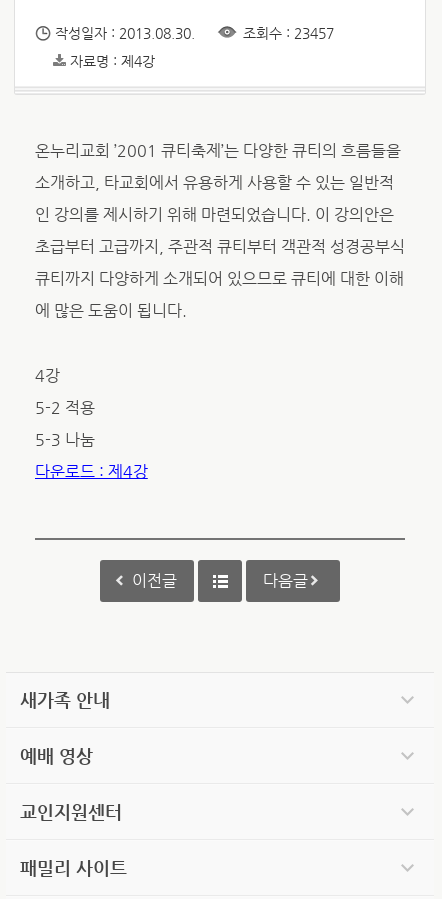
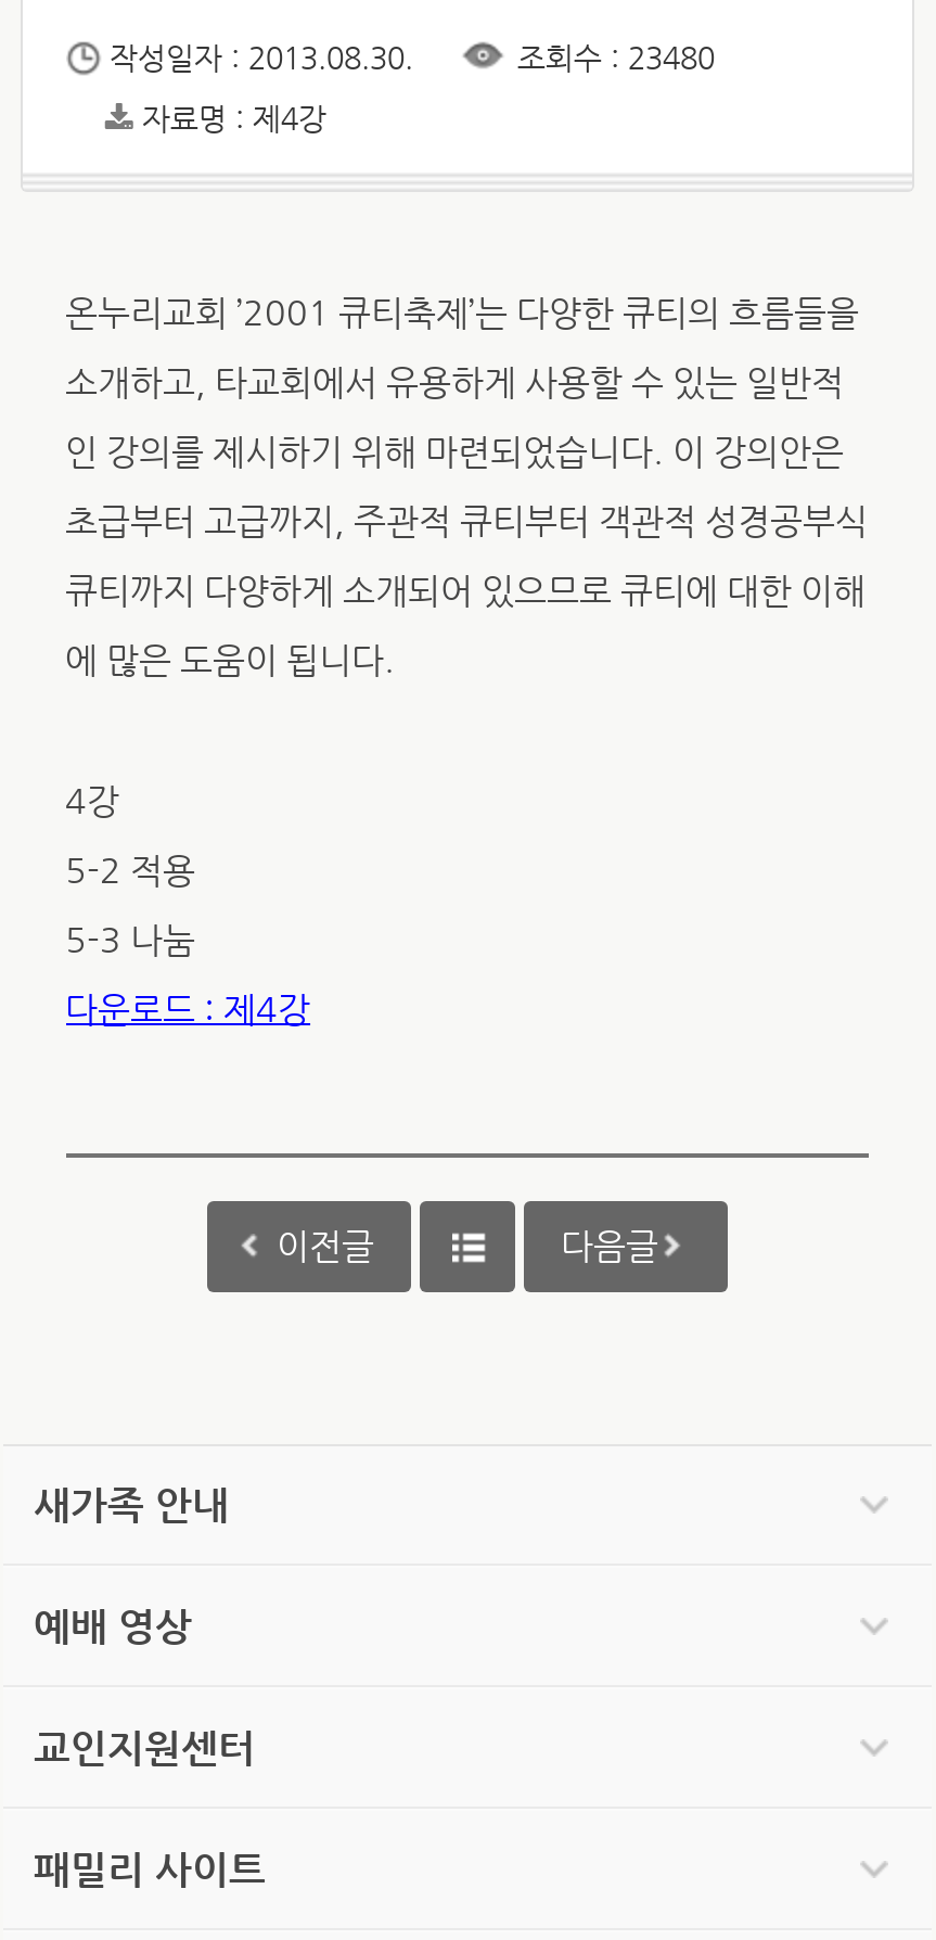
- 조회수 : 23457
+ 조회수 : 23480
